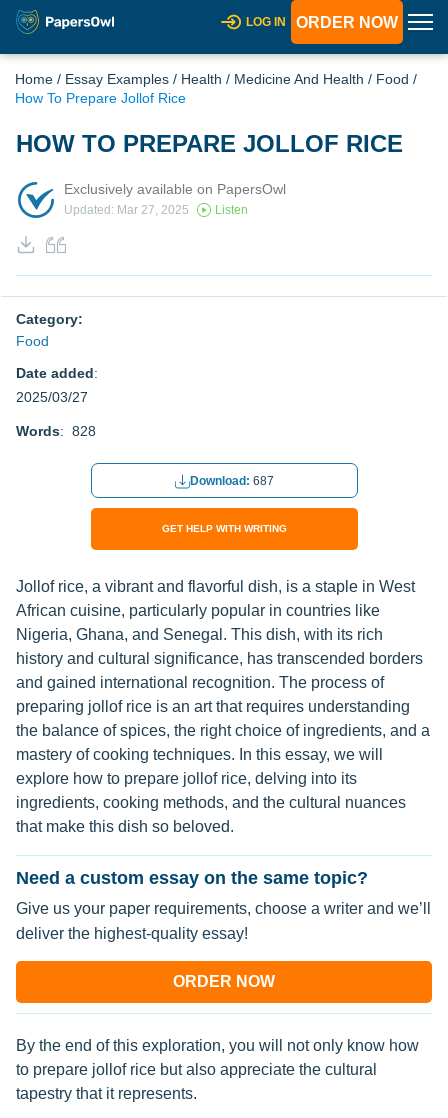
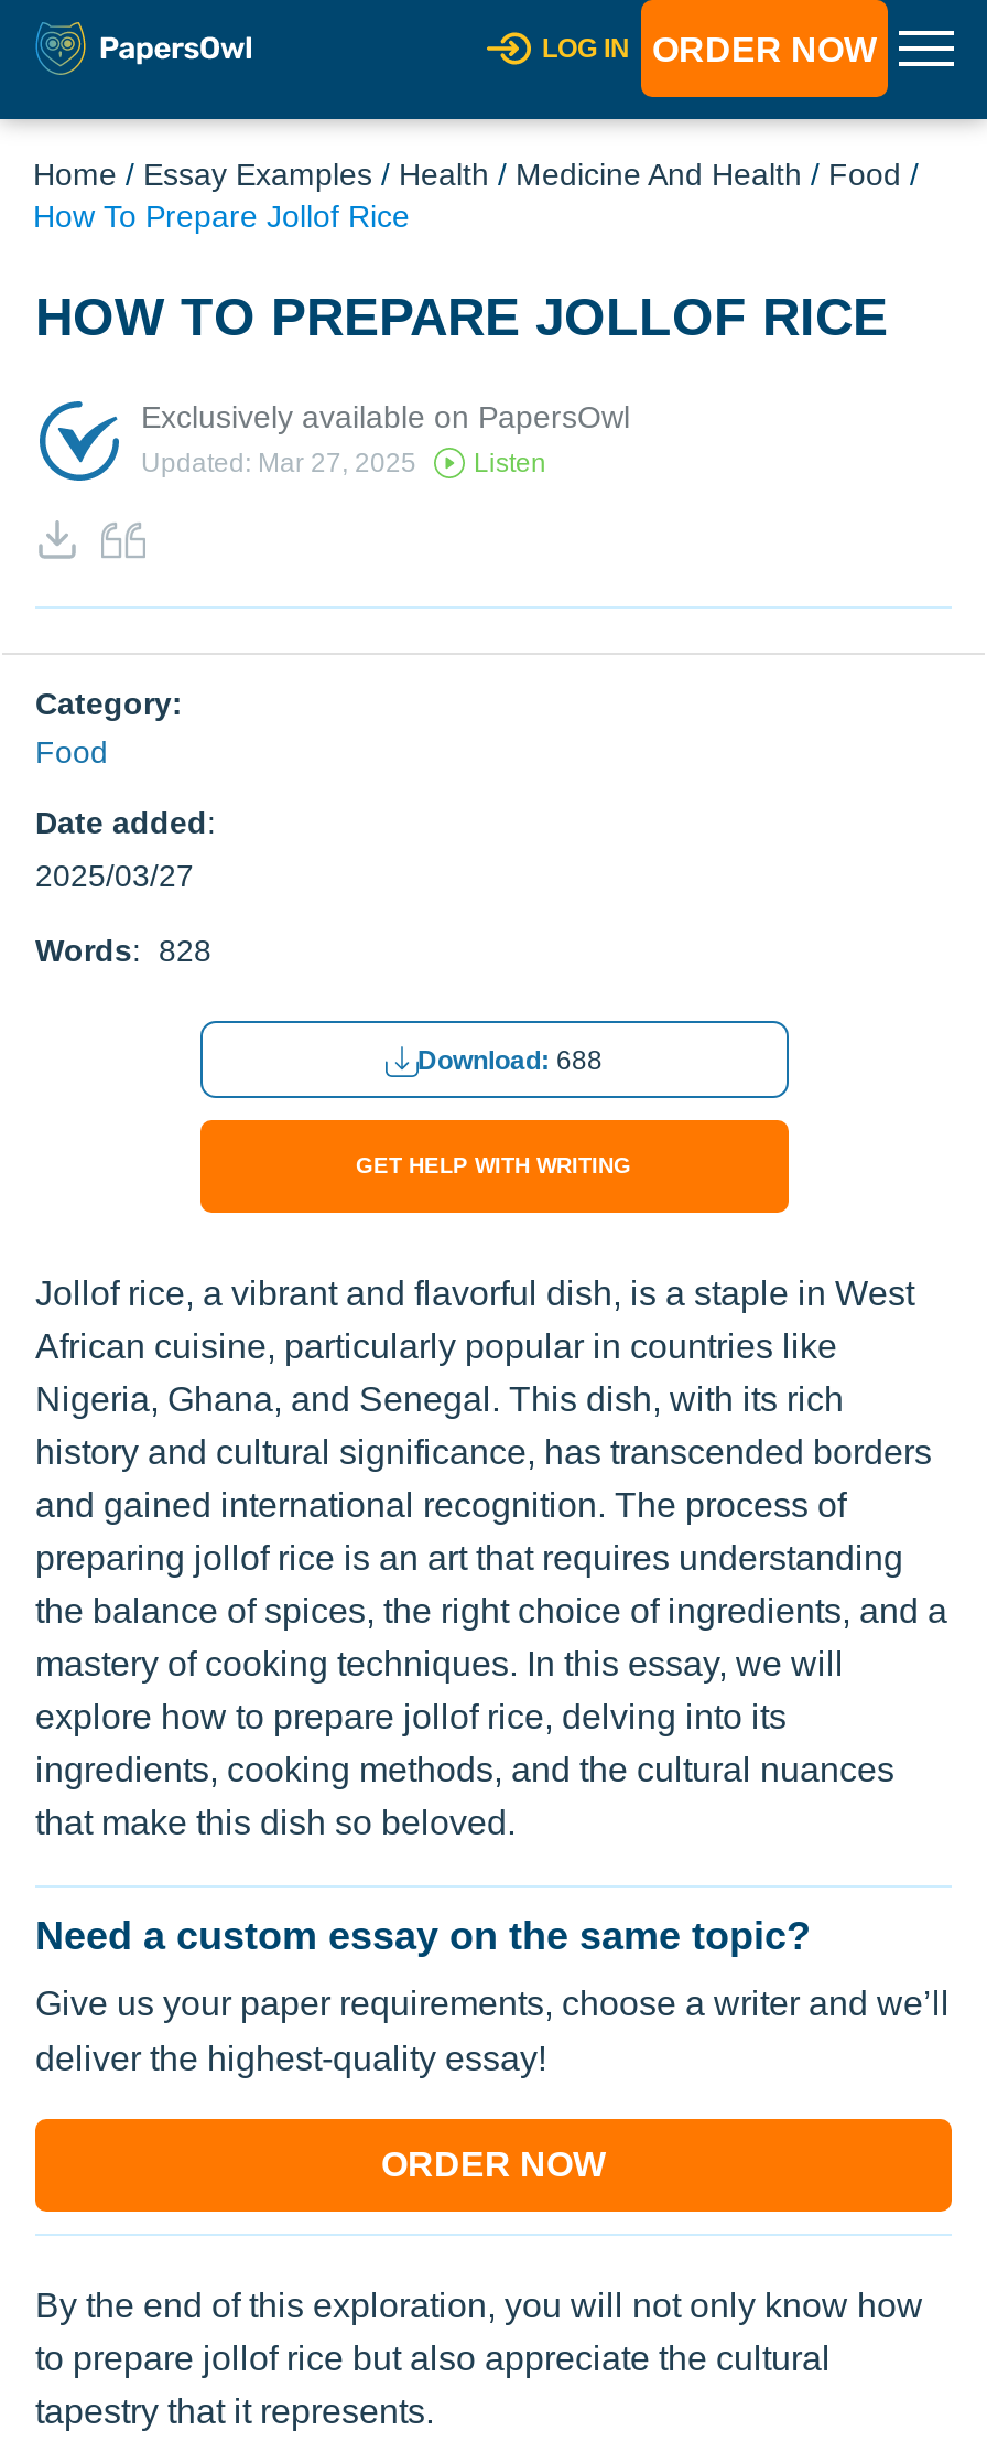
- Download: 687
+ Download: 688
